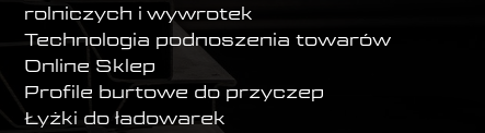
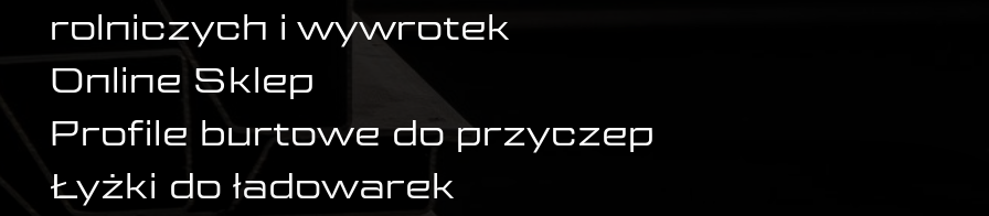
- Technologia podnoszenia towarów
